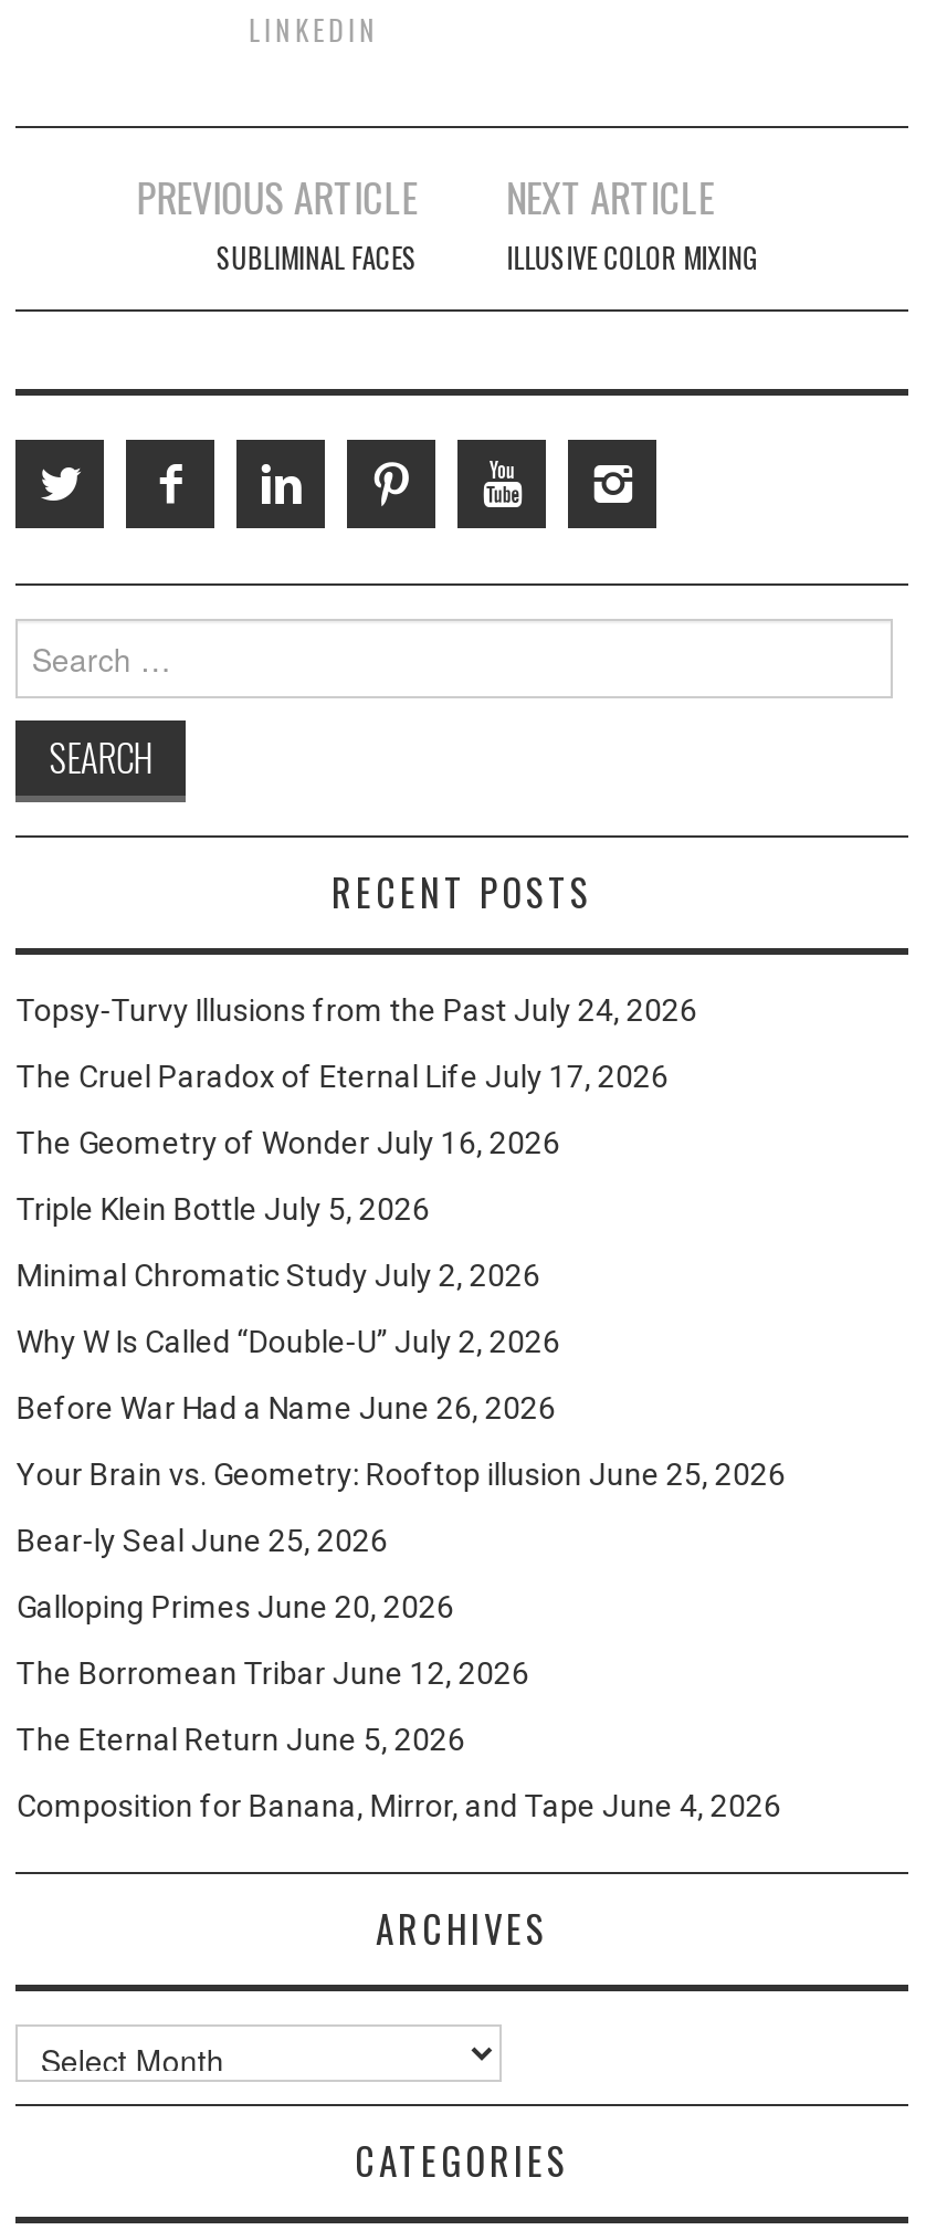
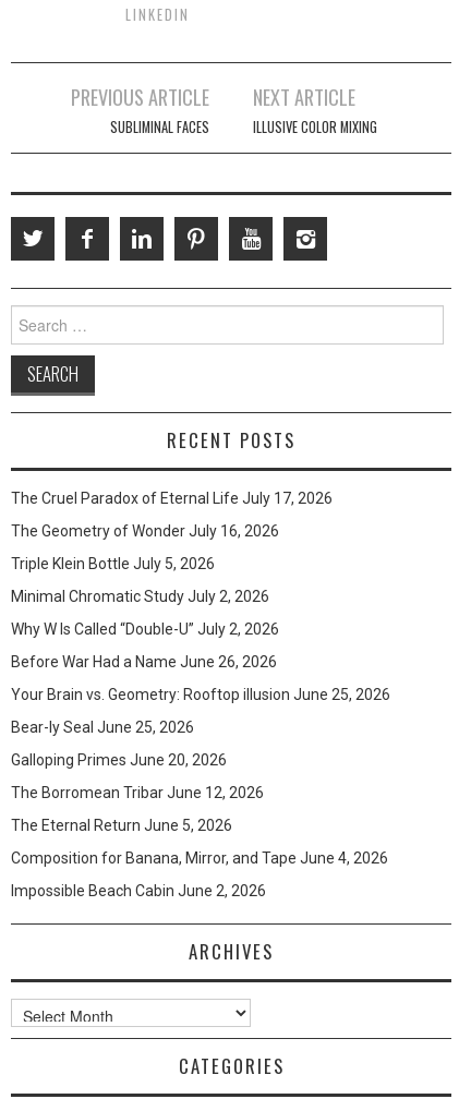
- Topsy-Turvy Illusions from the Past July 24, 2026

moved up: The Cruel Paradox of Eternal Life July 17, 2026 | The Geometry of Wonder July 16, 2026 | Triple Klein Bottle July 5, 2026 | ... | The Eternal Return June 5, 2026 | Composition for Banana, Mirror, and Tape June 4, 2026

+ Impossible Beach Cabin June 2, 2026
